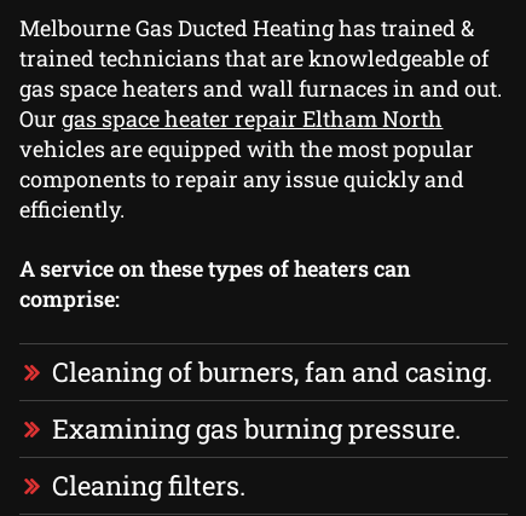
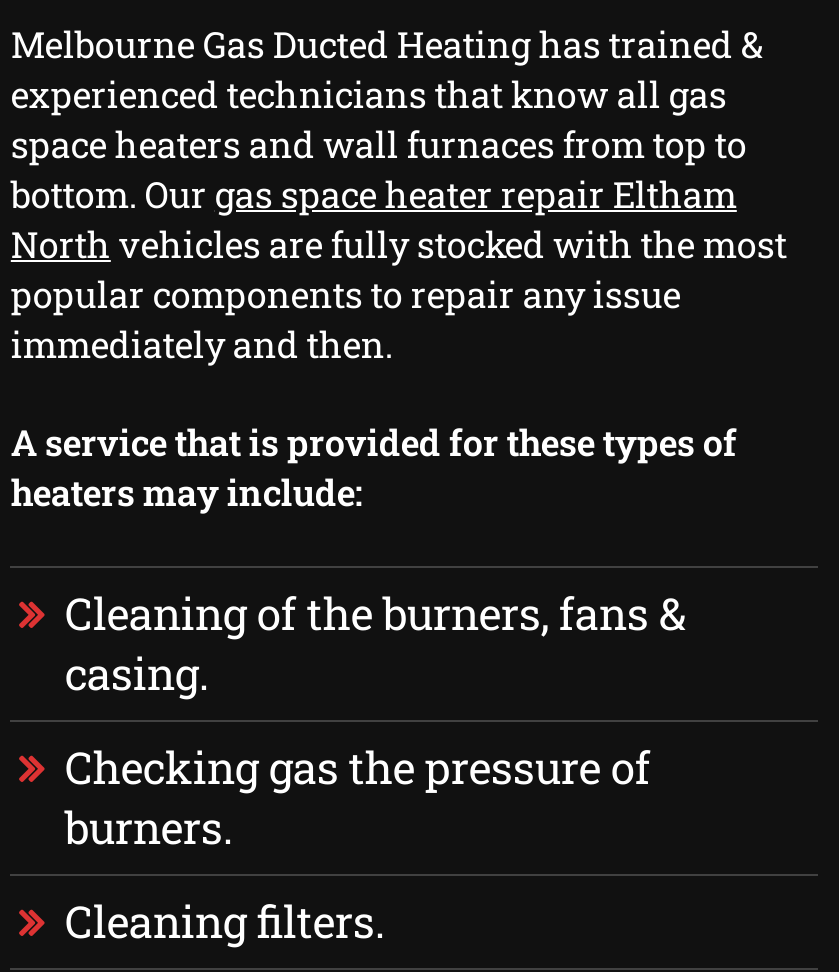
- trained technicians that are knowledgeable of
- gas space heaters and wall furnaces in and out.
- Our gas space heater repair Eltham North
- vehicles are equipped with the most popular
- components to repair any issue quickly and
- efficiently.
+ experienced technicians that know all gas
+ space heaters and wall furnaces from top to
+ bottom. Our gas space heater repair Eltham
+ North vehicles are fully stocked with the most
+ popular components to repair any issue
+ immediately and then.

- A service on these types of heaters can
- comprise:
+ A service that is provided for these types of
+ heaters may include:

- Cleaning of burners, fan and casing.
+ Cleaning of the burners, fans &
+ casing.

- Examining gas burning pressure.
+ Checking gas the pressure of
+ burners.
